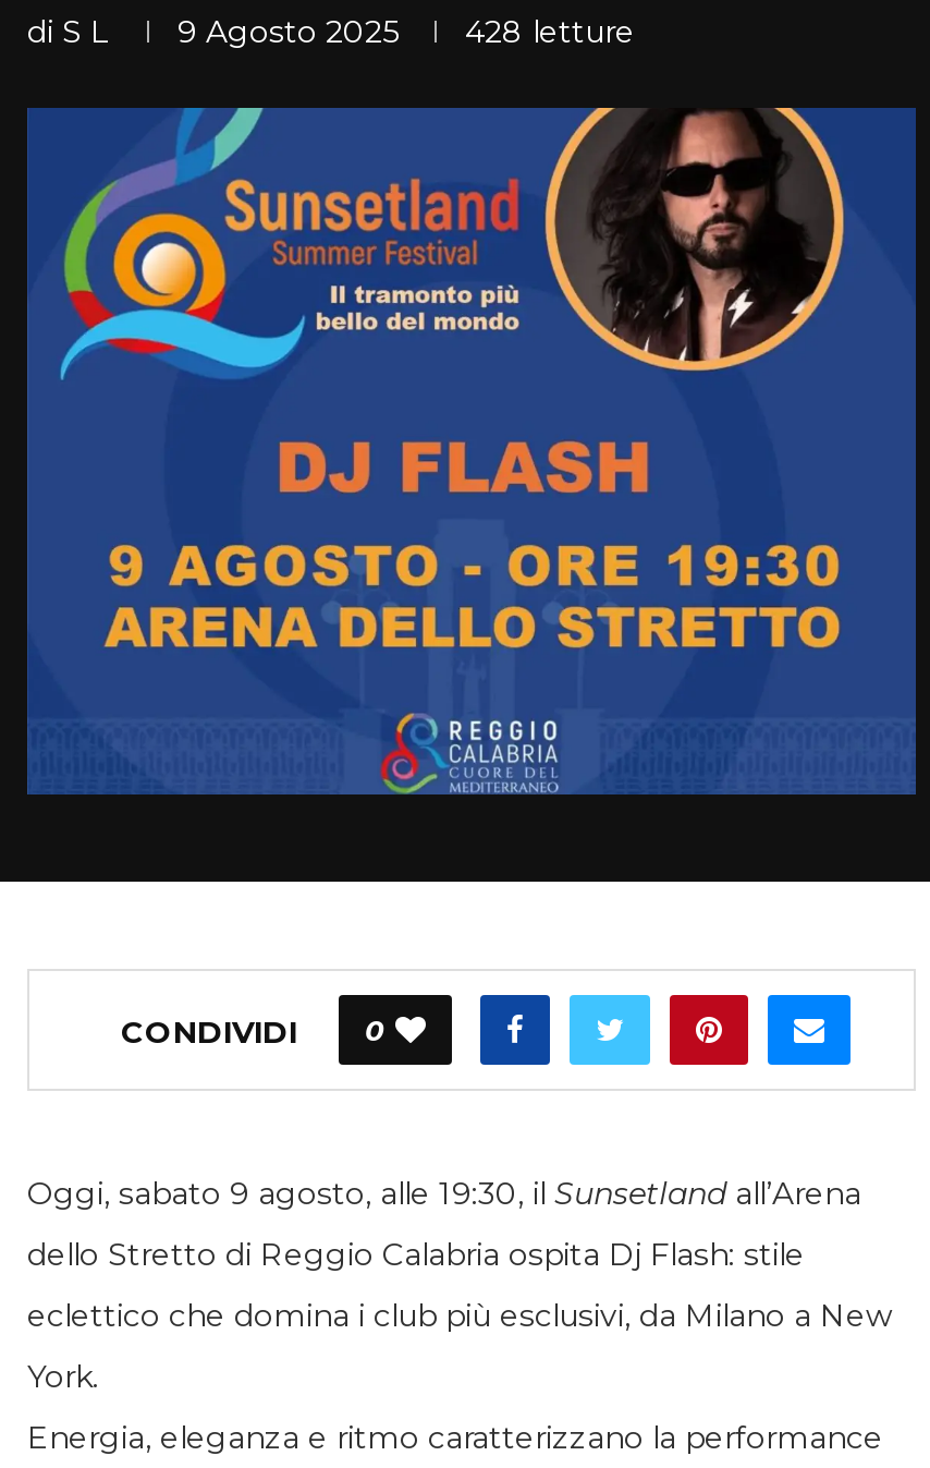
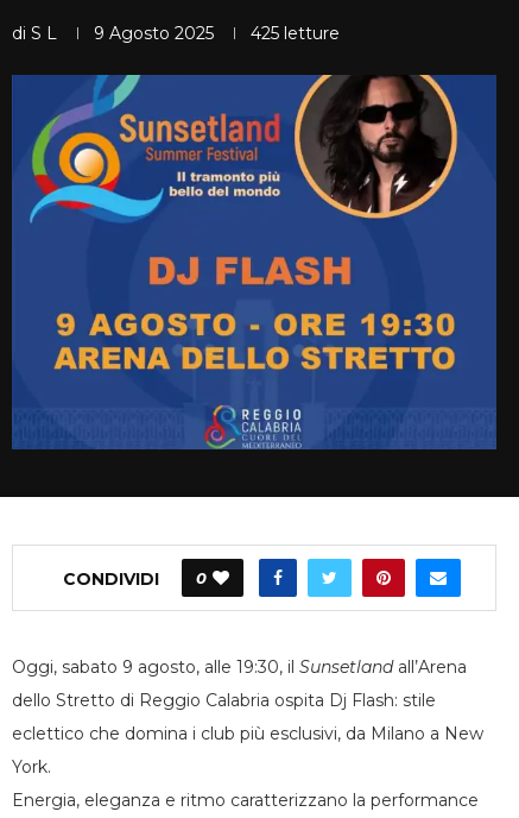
- di S L 9 Agosto 2025 428 letture
+ di S L 9 Agosto 2025 425 letture
